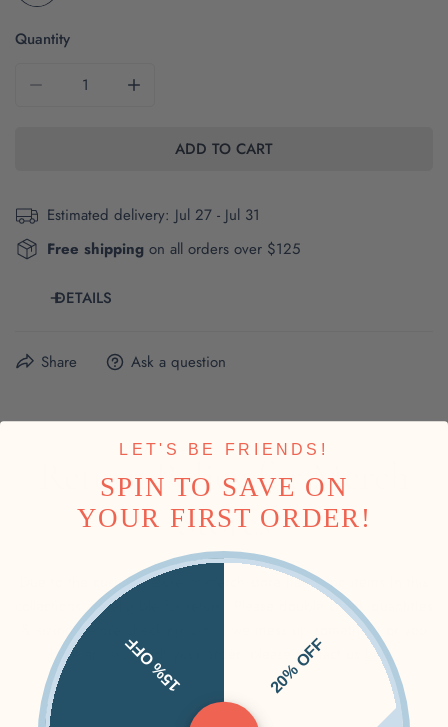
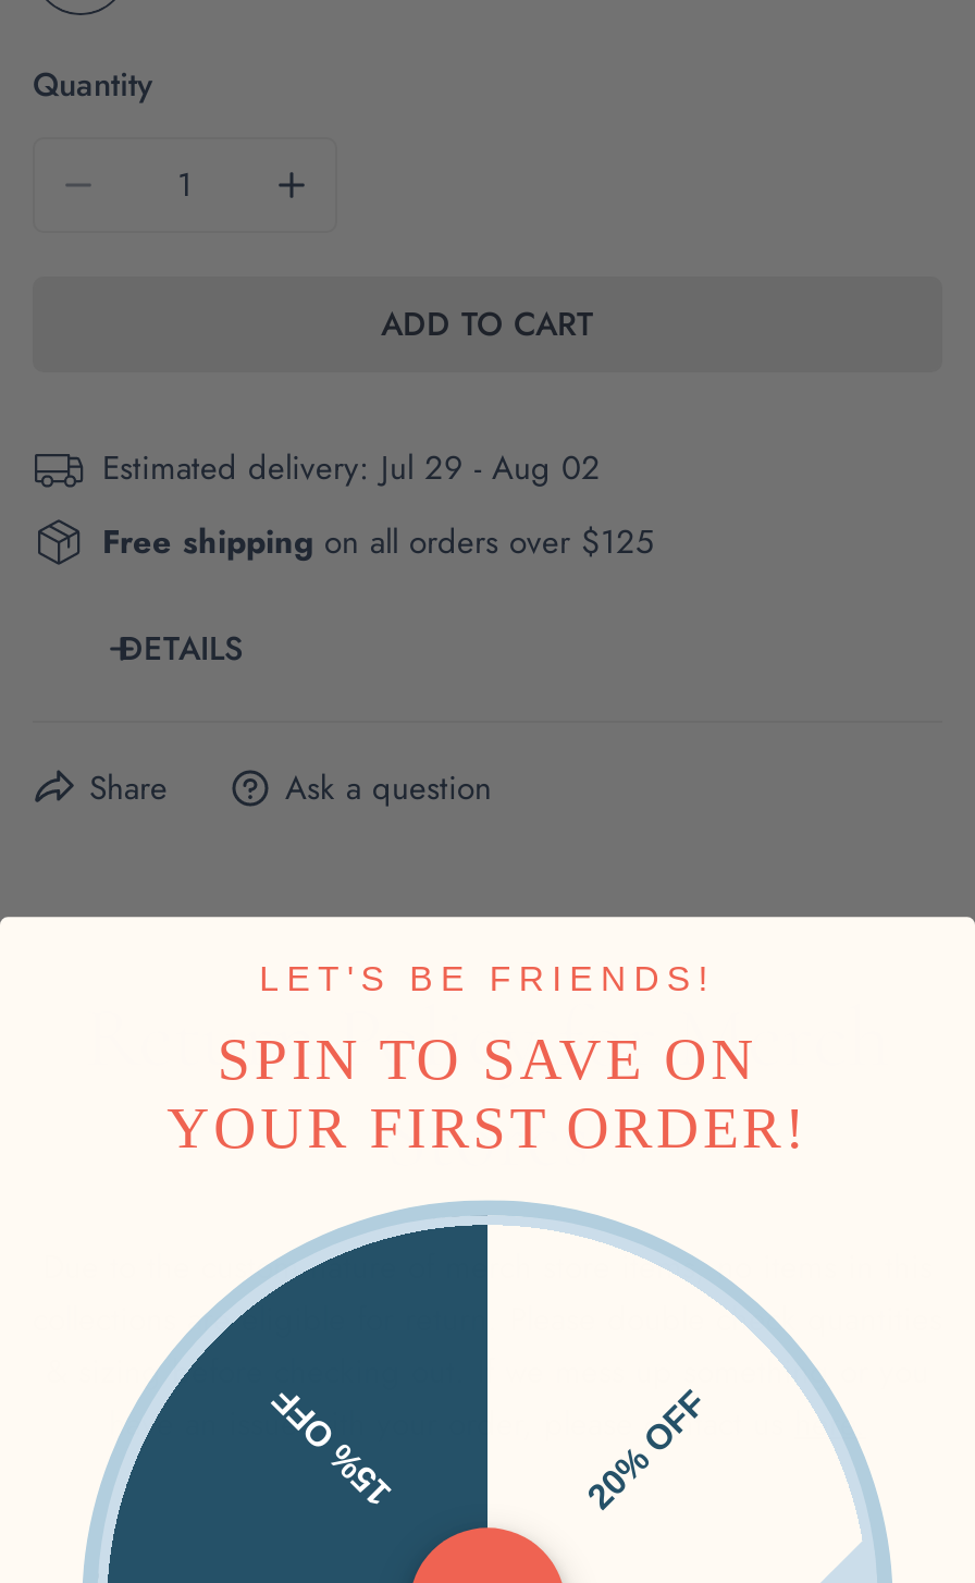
- Estimated delivery: Jul 27 - Jul 31
+ Estimated delivery: Jul 29 - Aug 02
